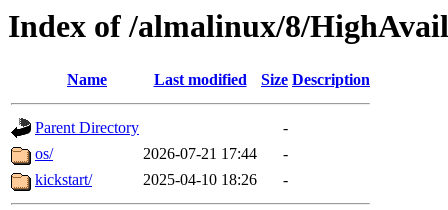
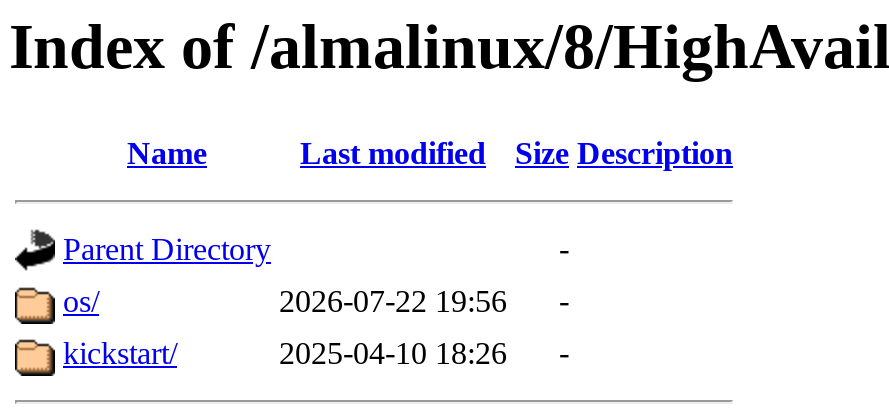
- 2026-07-21 17:44
+ 2026-07-22 19:56
